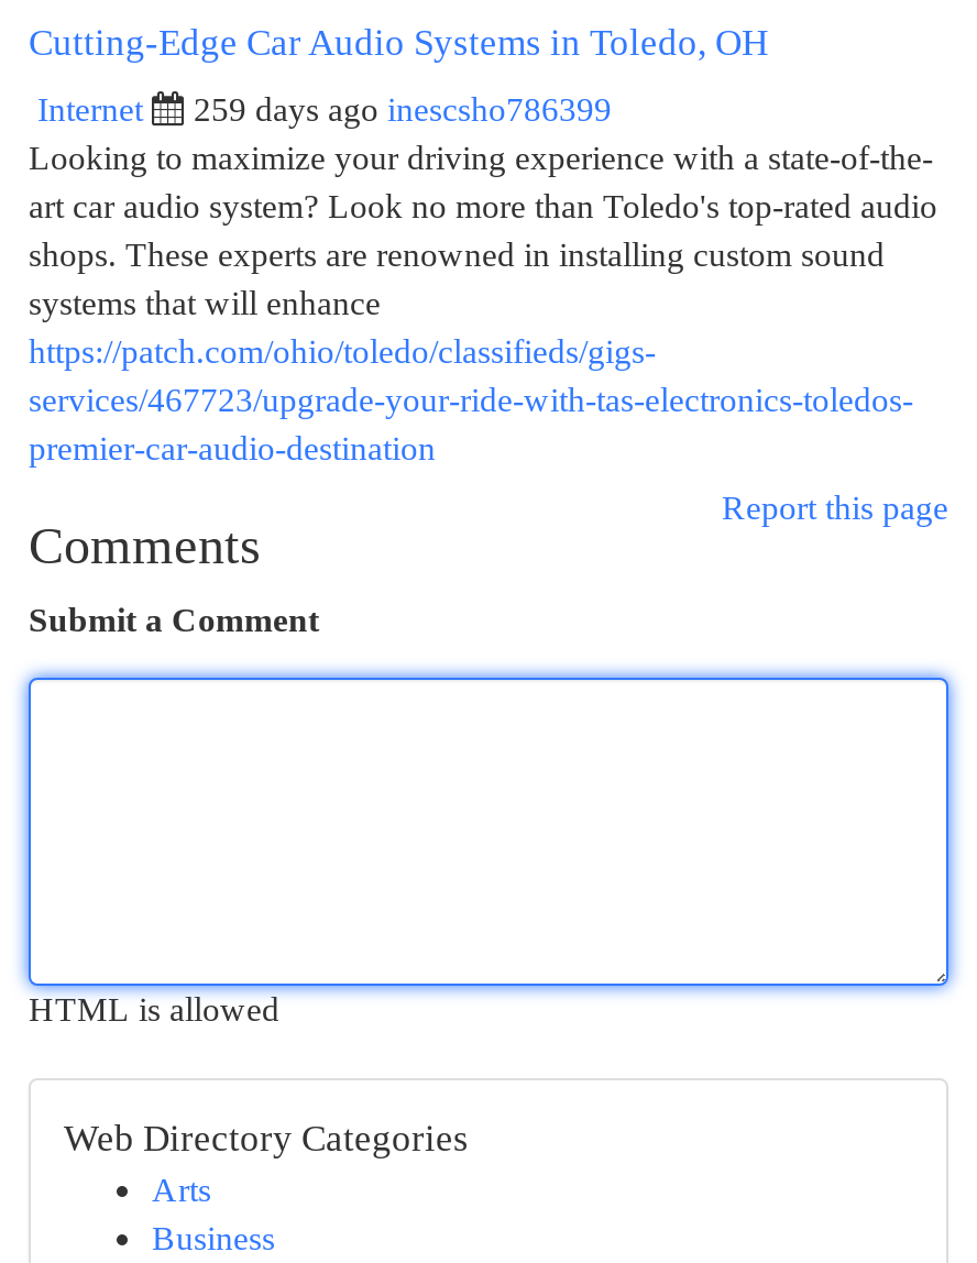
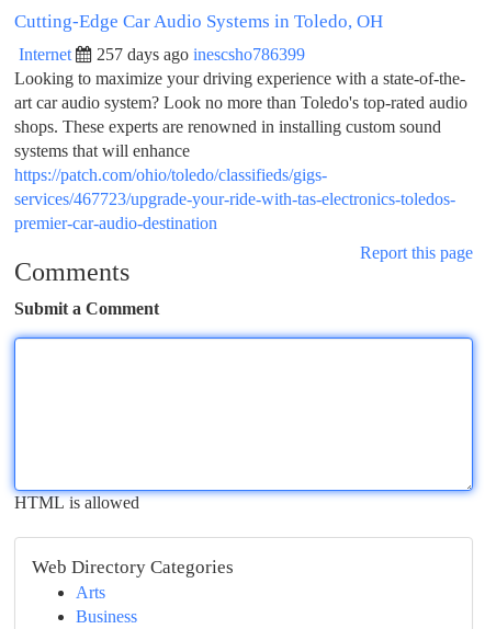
- 259 days ago inescsho786399
+ 257 days ago inescsho786399
